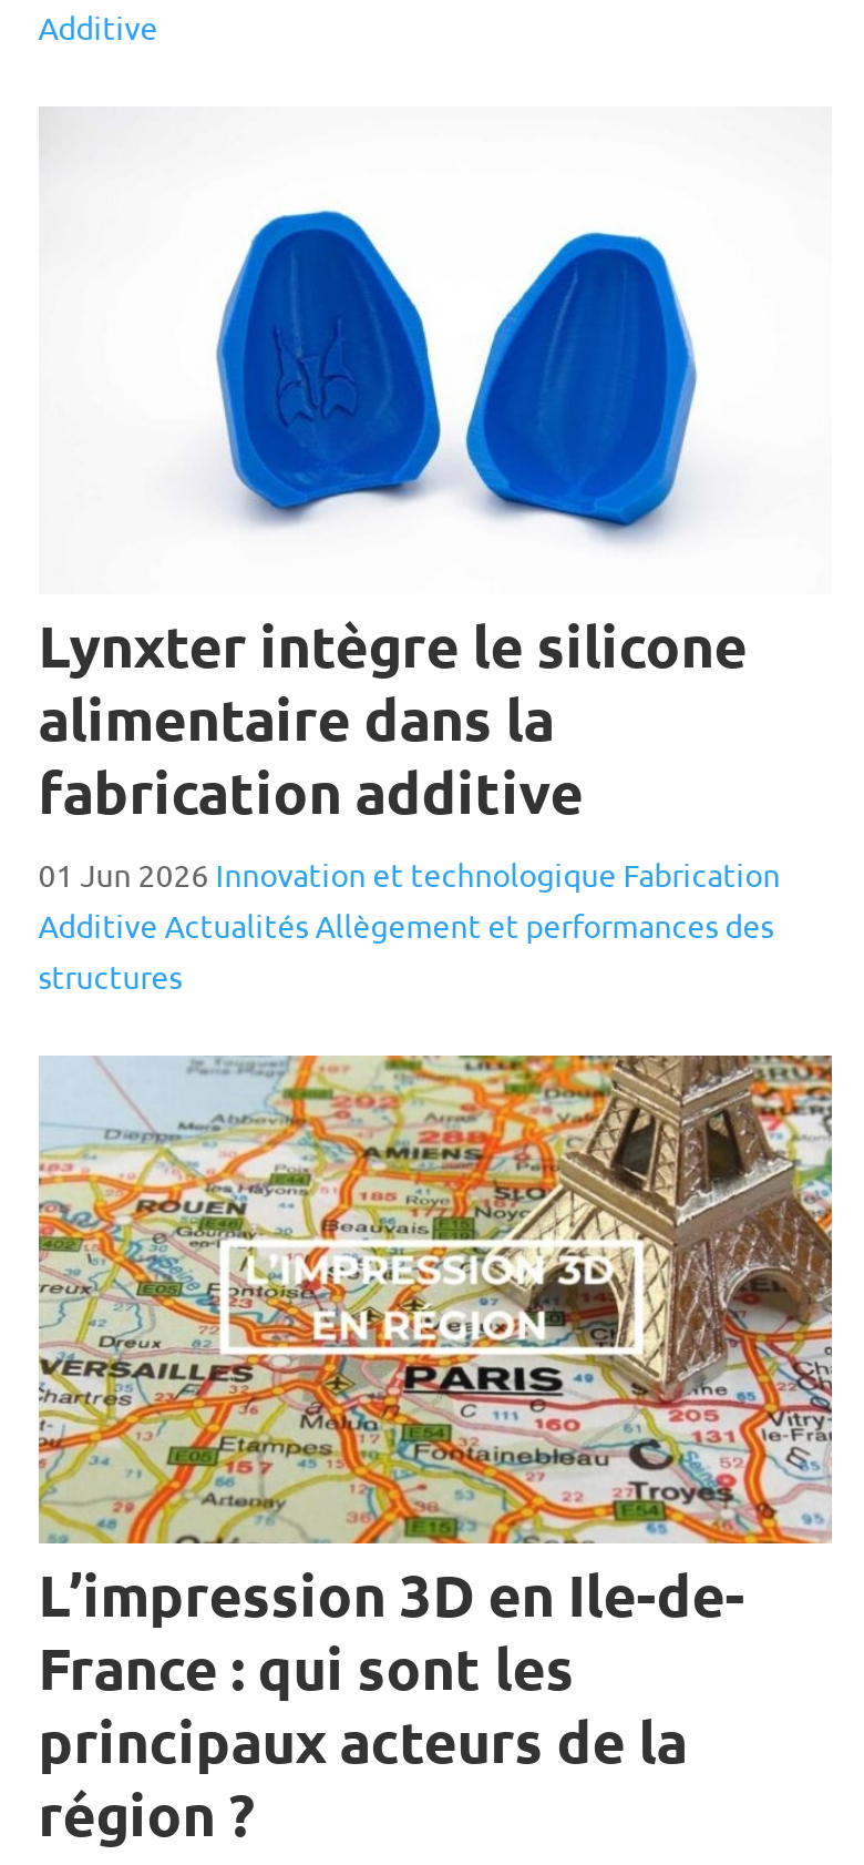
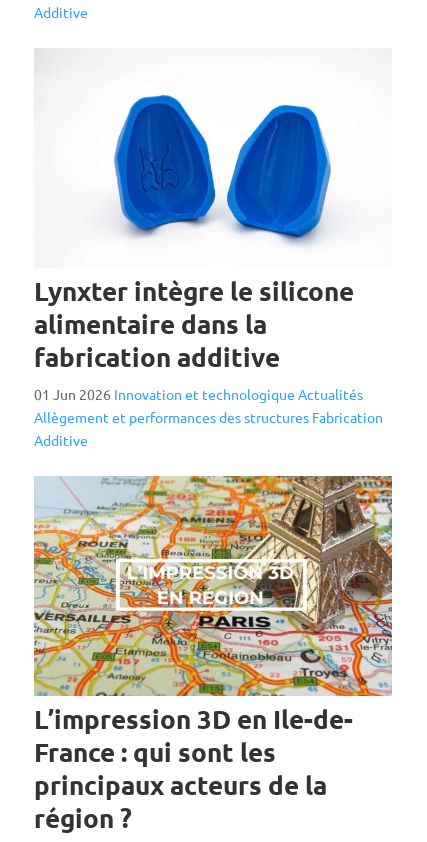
- 01 Jun 2026 Innovation et technologique Fabrication
- Additive Actualités Allègement et performances des
- structures
+ 01 Jun 2026 Innovation et technologique Actualités
+ Allègement et performances des structures Fabrication
+ Additive
